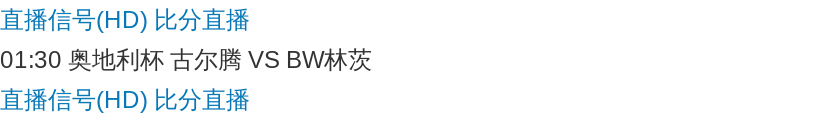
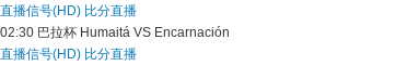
- 01:30 奥地利杯古尔腾 VS BW林茨
+ 02:30 巴拉杯Humaitá VS Encarnación
